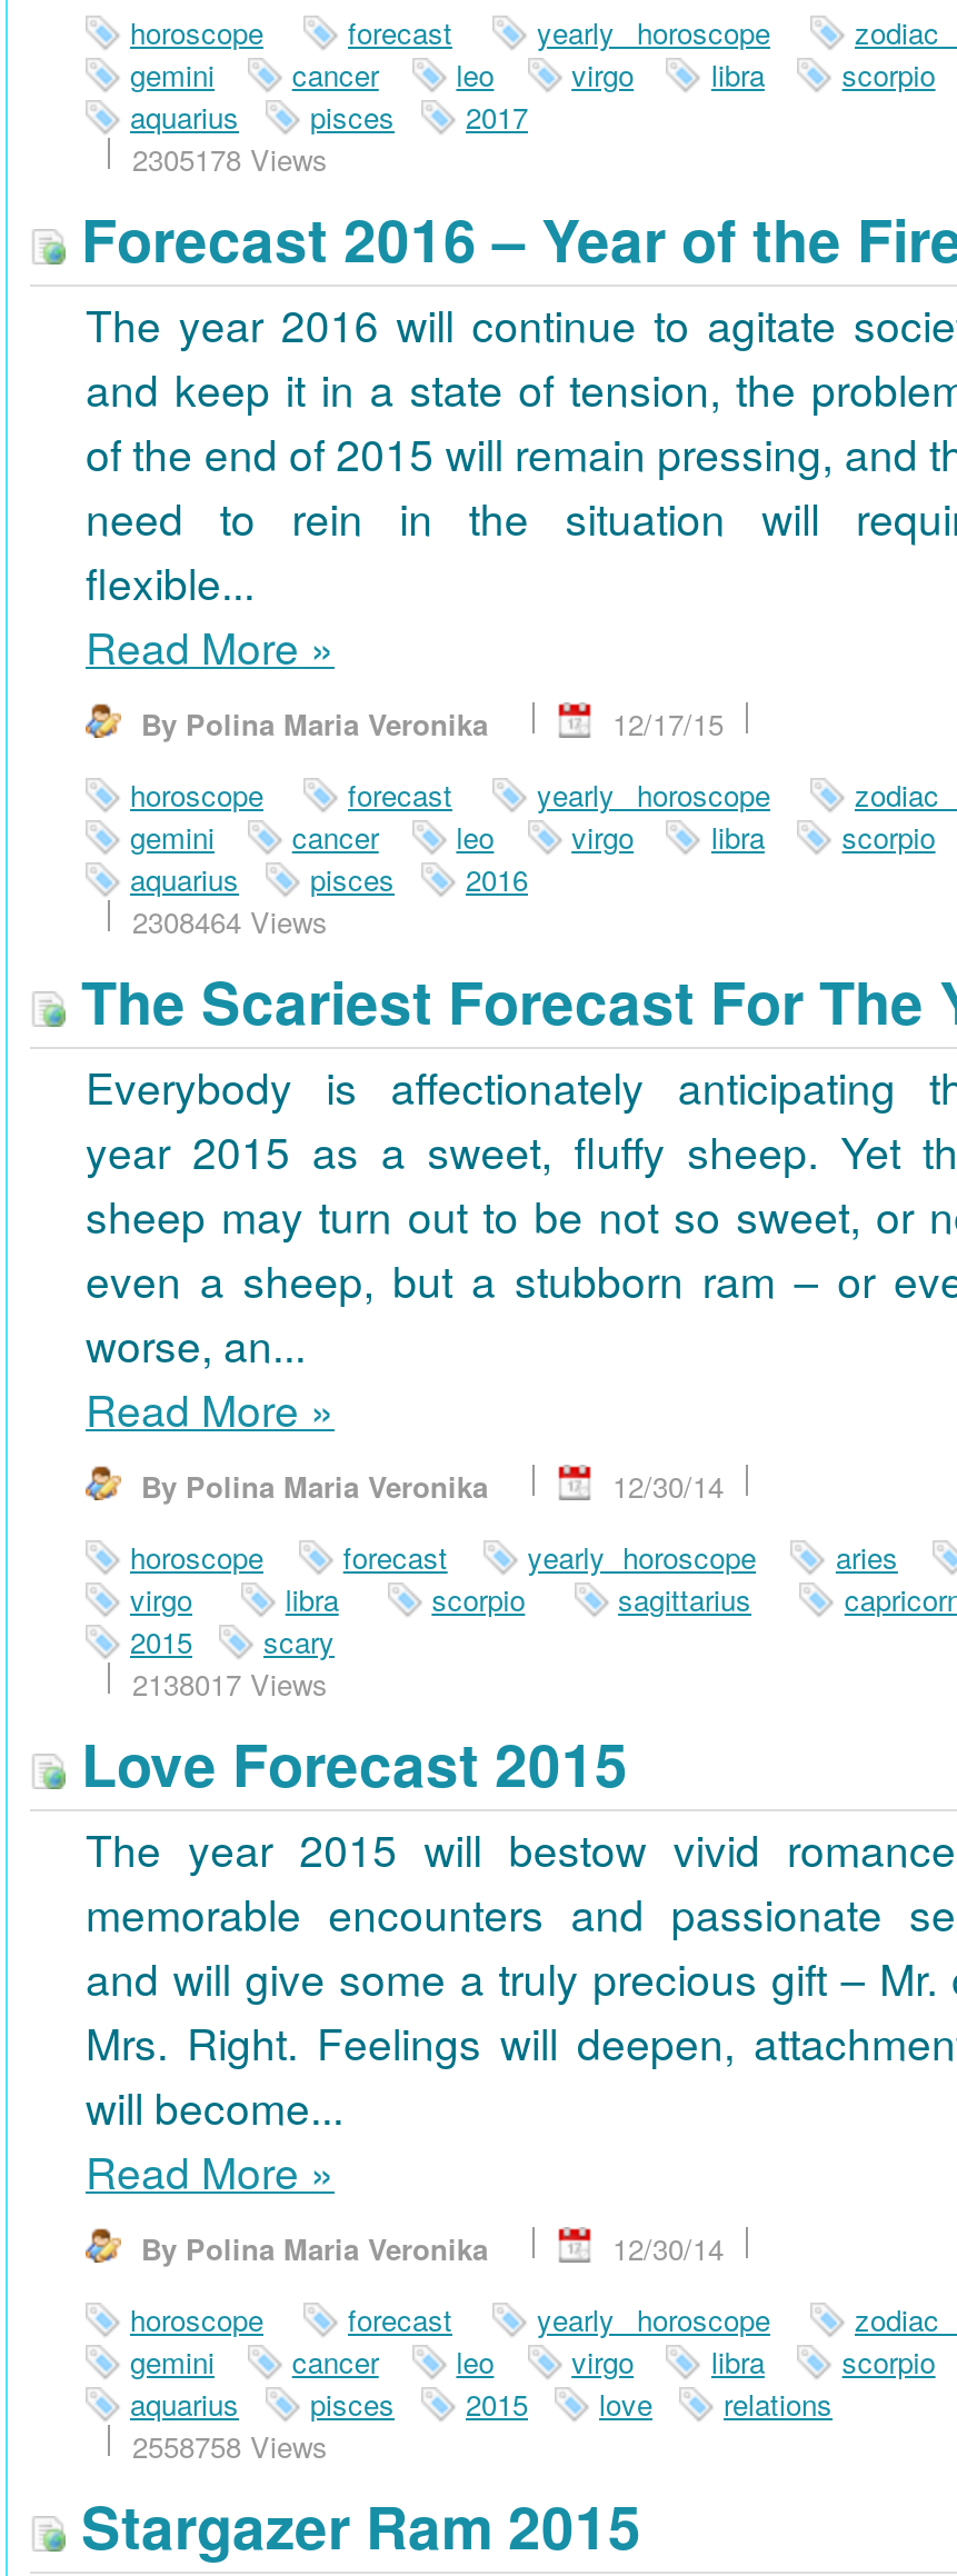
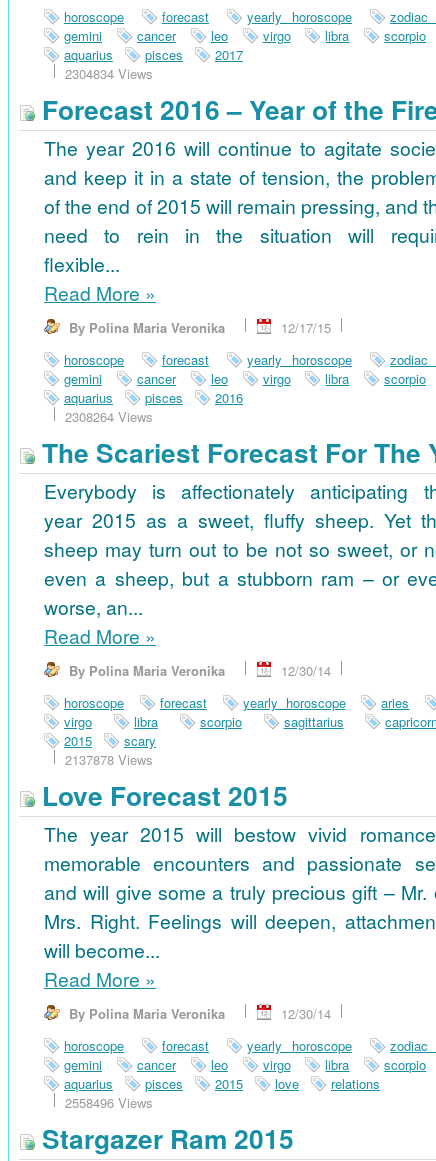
- 2305178 Views
+ 2304834 Views

- 2308464 Views
+ 2308264 Views

- 2138017 Views
+ 2137878 Views

- 2558758 Views
+ 2558496 Views
